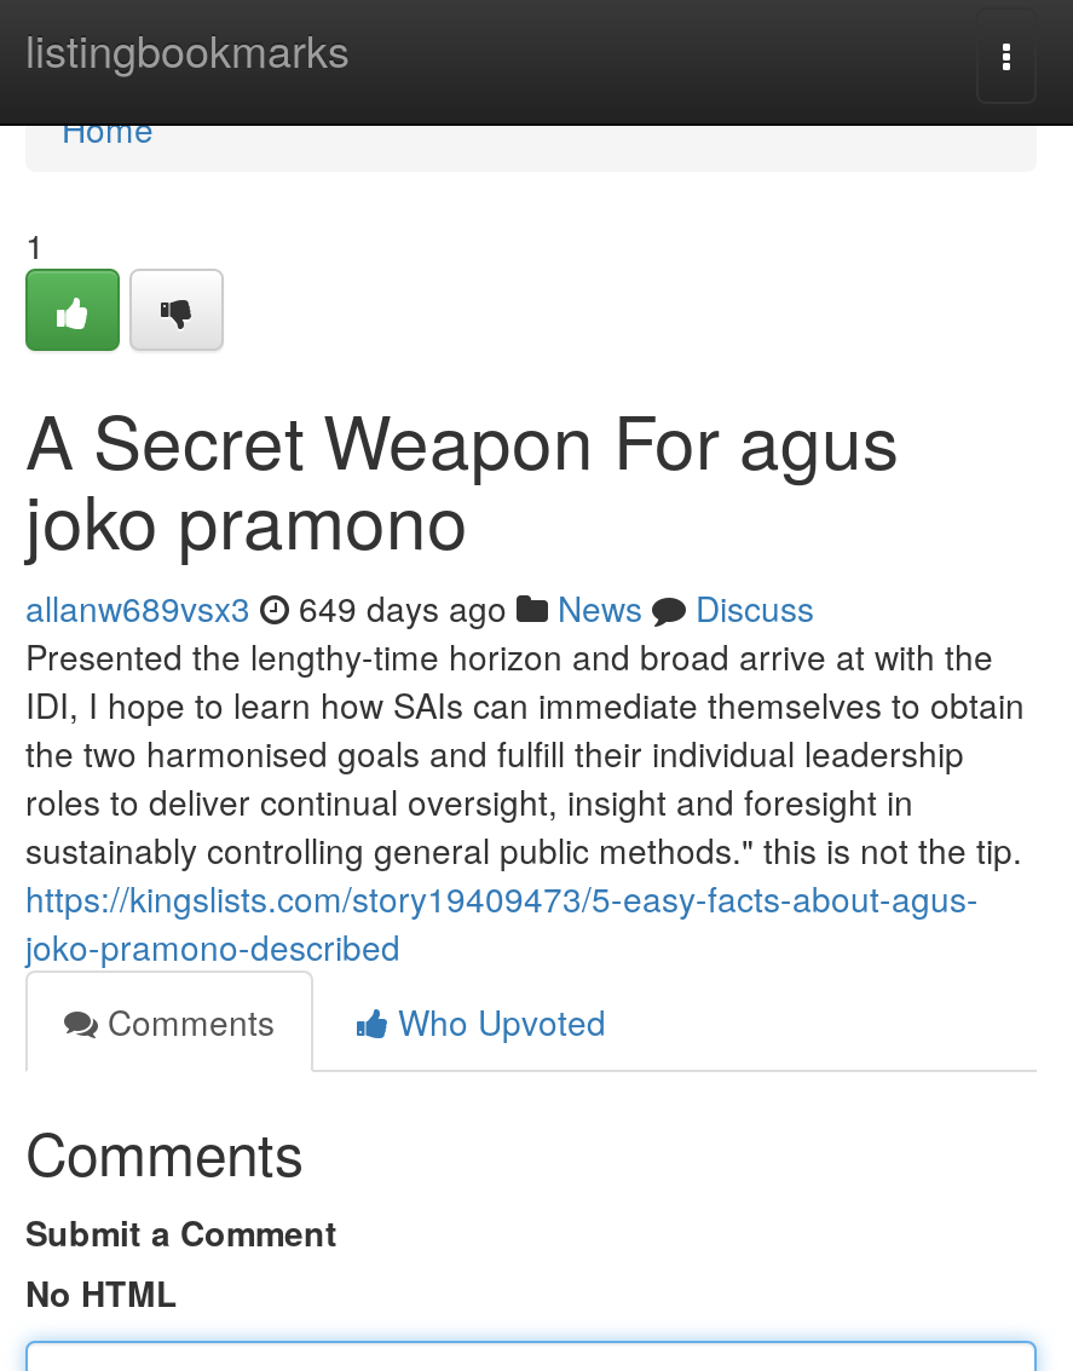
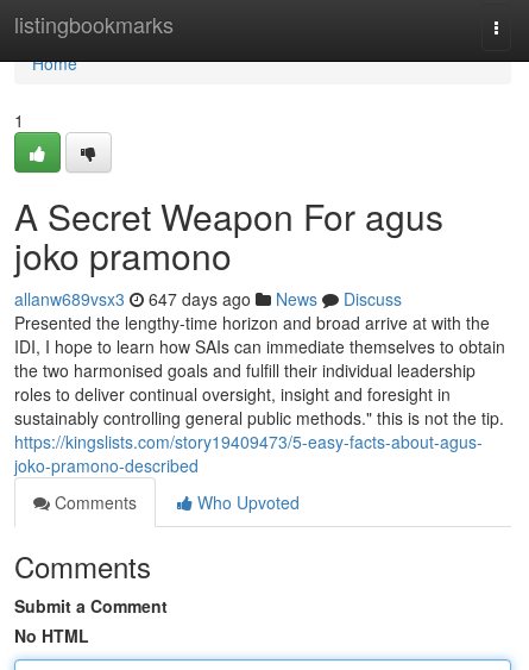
- allanw689vsx3 649 days ago News Discuss
+ allanw689vsx3 647 days ago News Discuss
